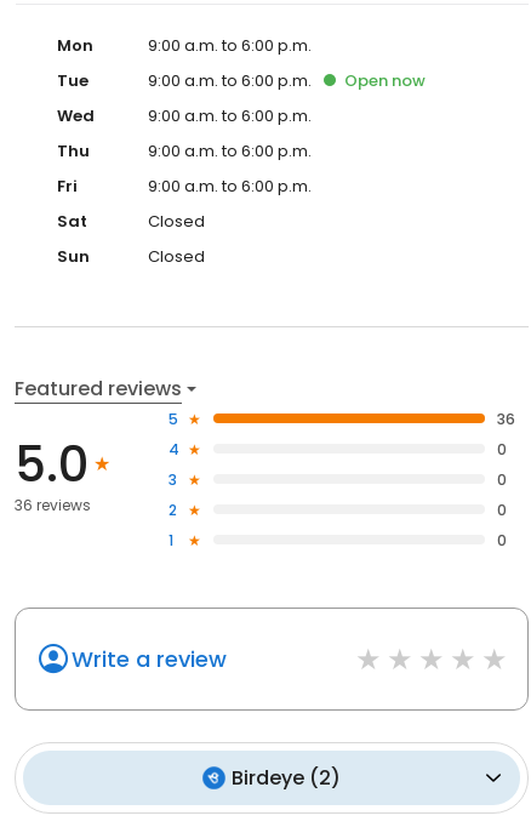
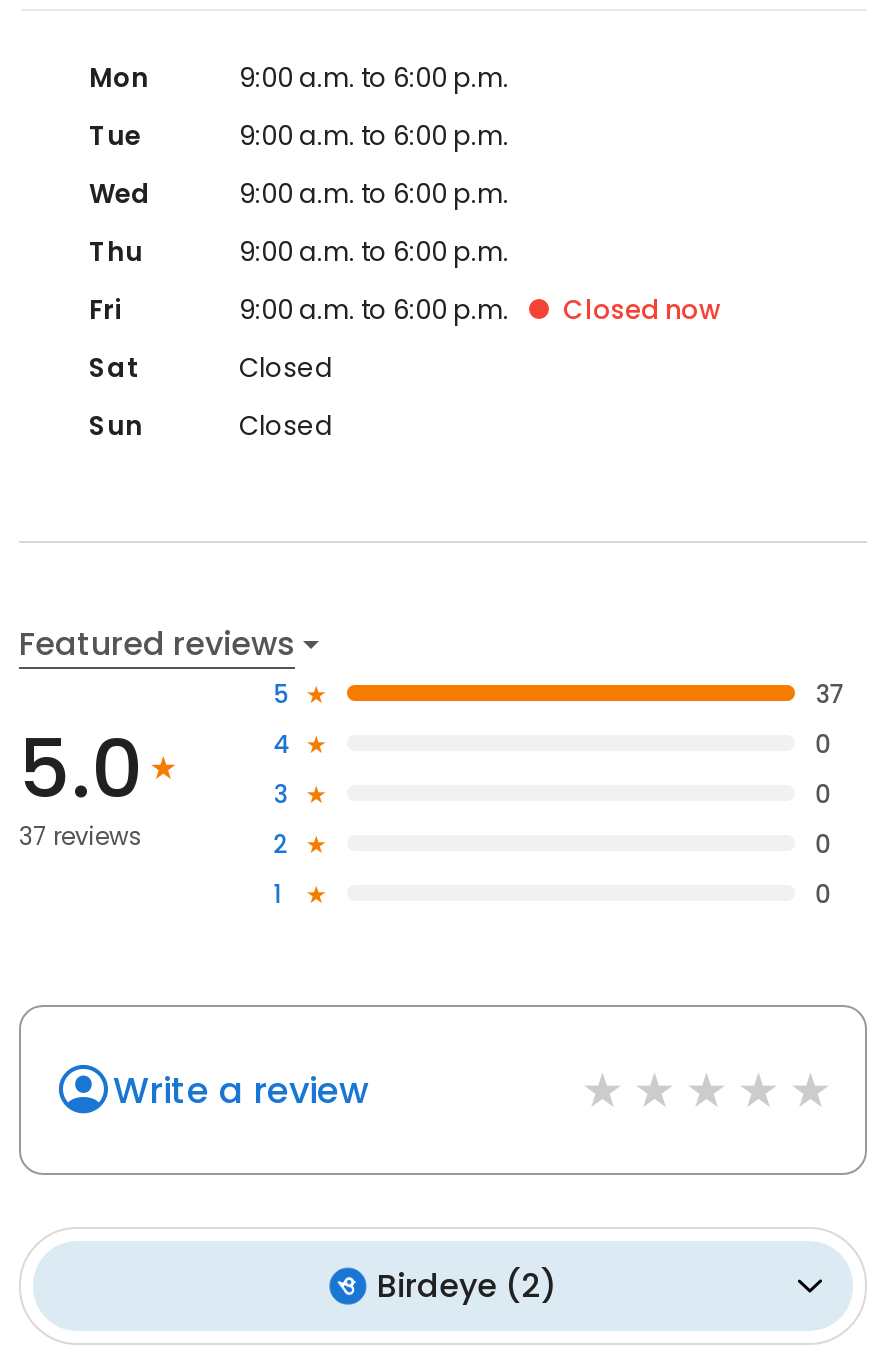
- Open now

+ Closed now

- 36
+ 37

- 36 reviews
+ 37 reviews
